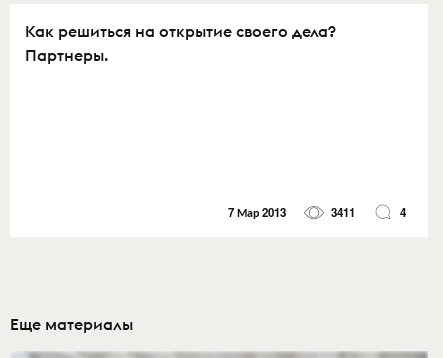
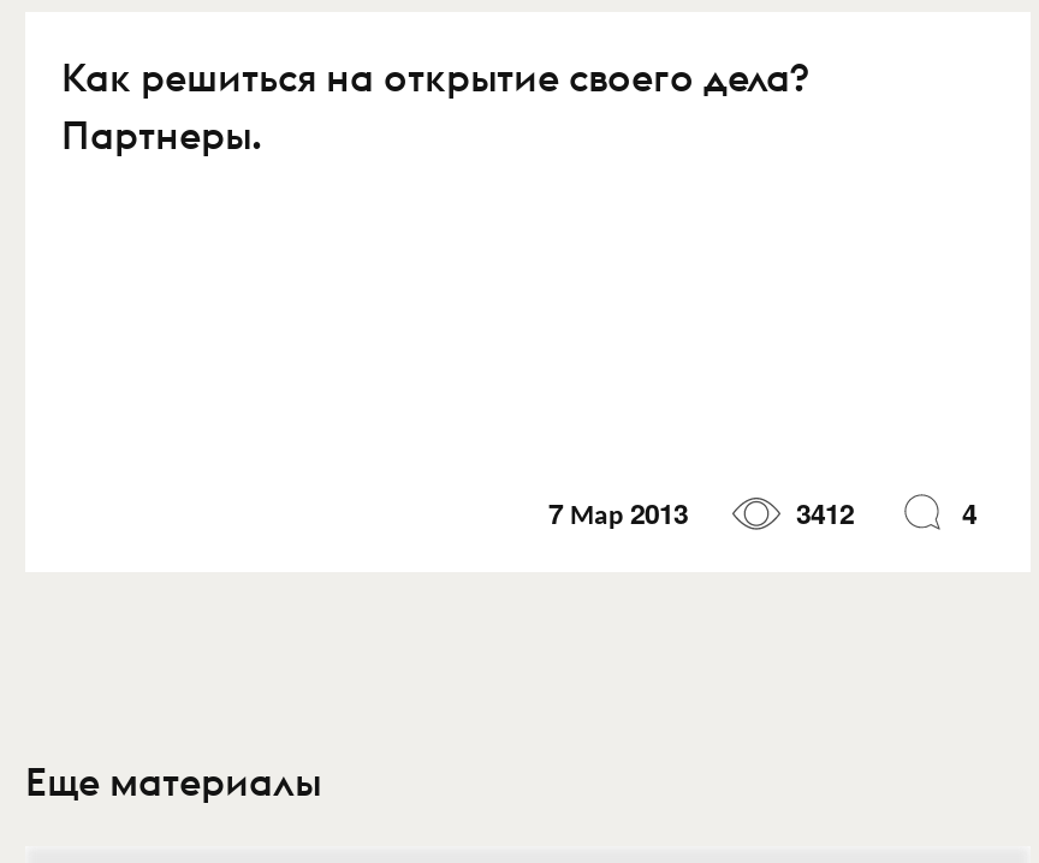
- 3411
+ 3412
